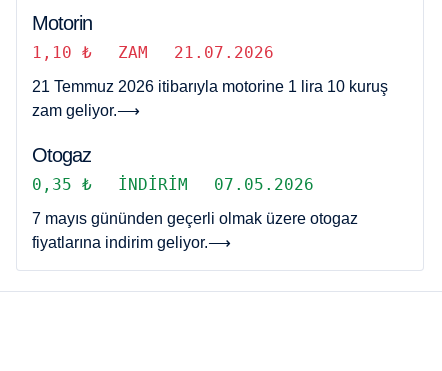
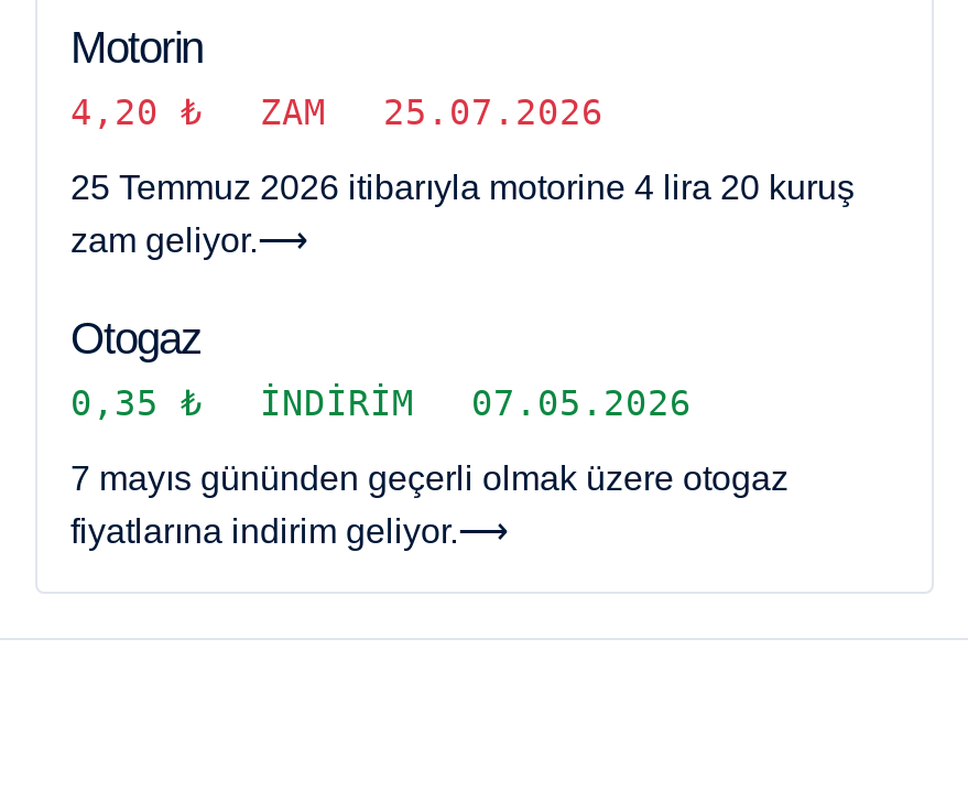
- 1,10 ₺
+ 4,20 ₺

- 21.07.2026
+ 25.07.2026

- 21 Temmuz 2026 itibarıyla motorine 1 lira 10 kuruş
+ 25 Temmuz 2026 itibarıyla motorine 4 lira 20 kuruş
